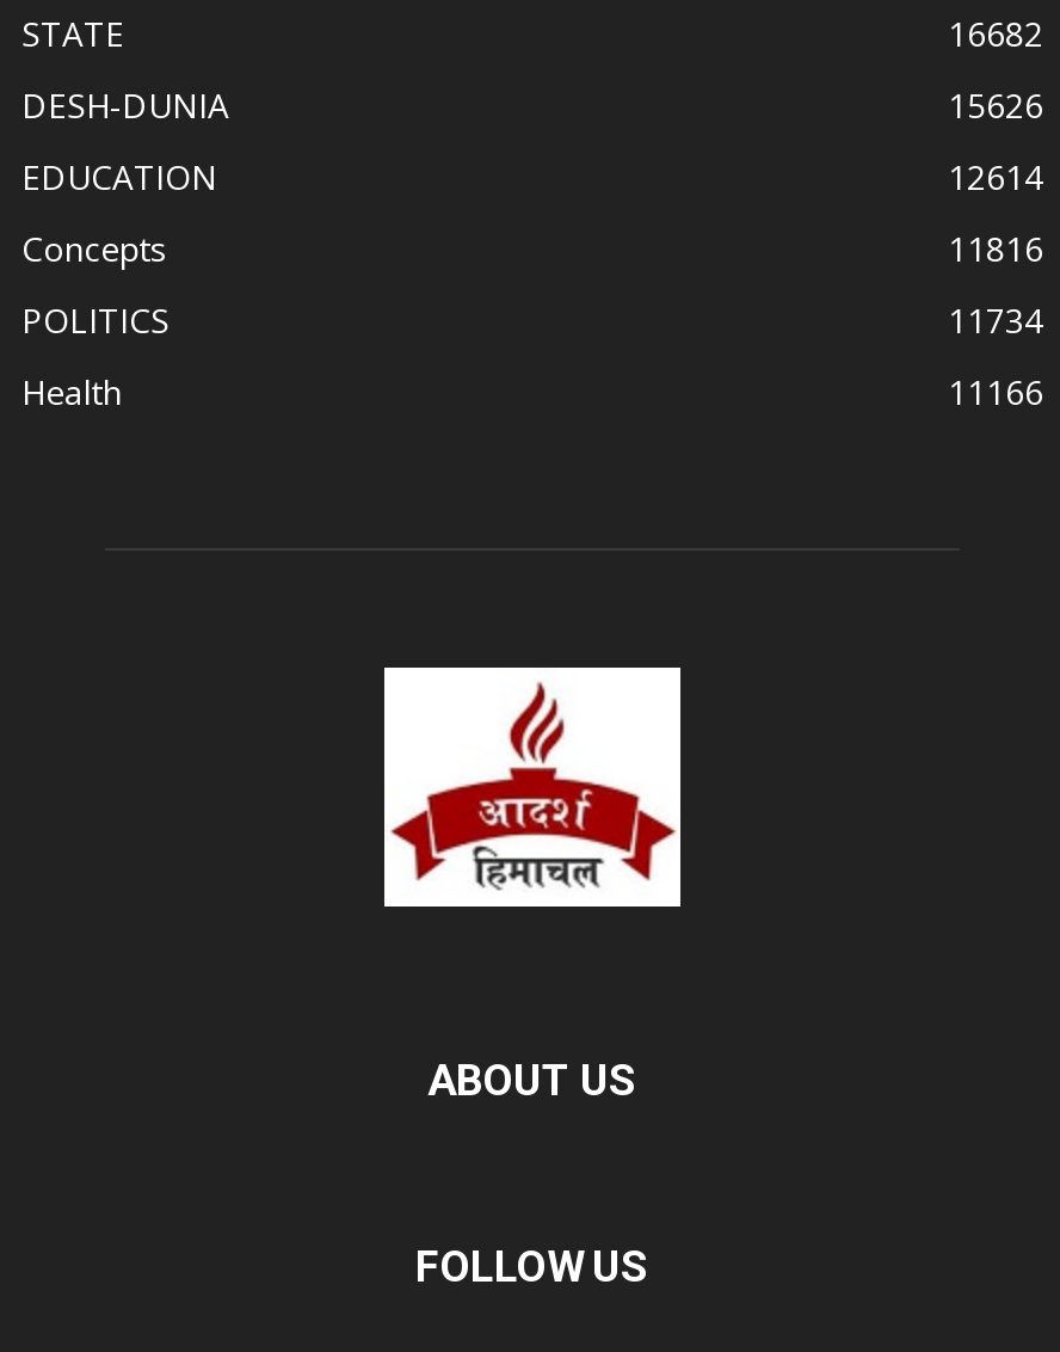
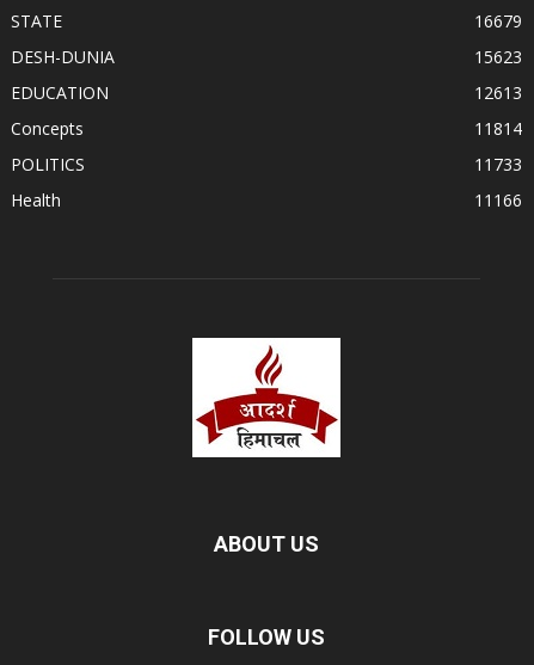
- 16682
+ 16679

- 15626
+ 15623

- 12614
+ 12613

- 11816
+ 11814

- 11734
+ 11733
